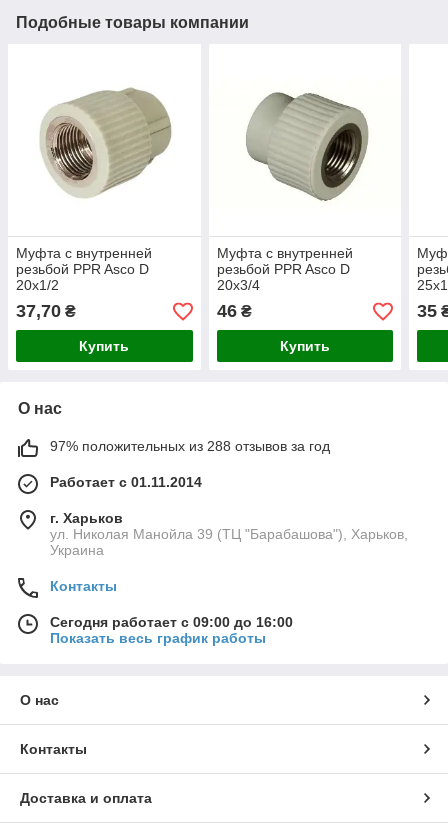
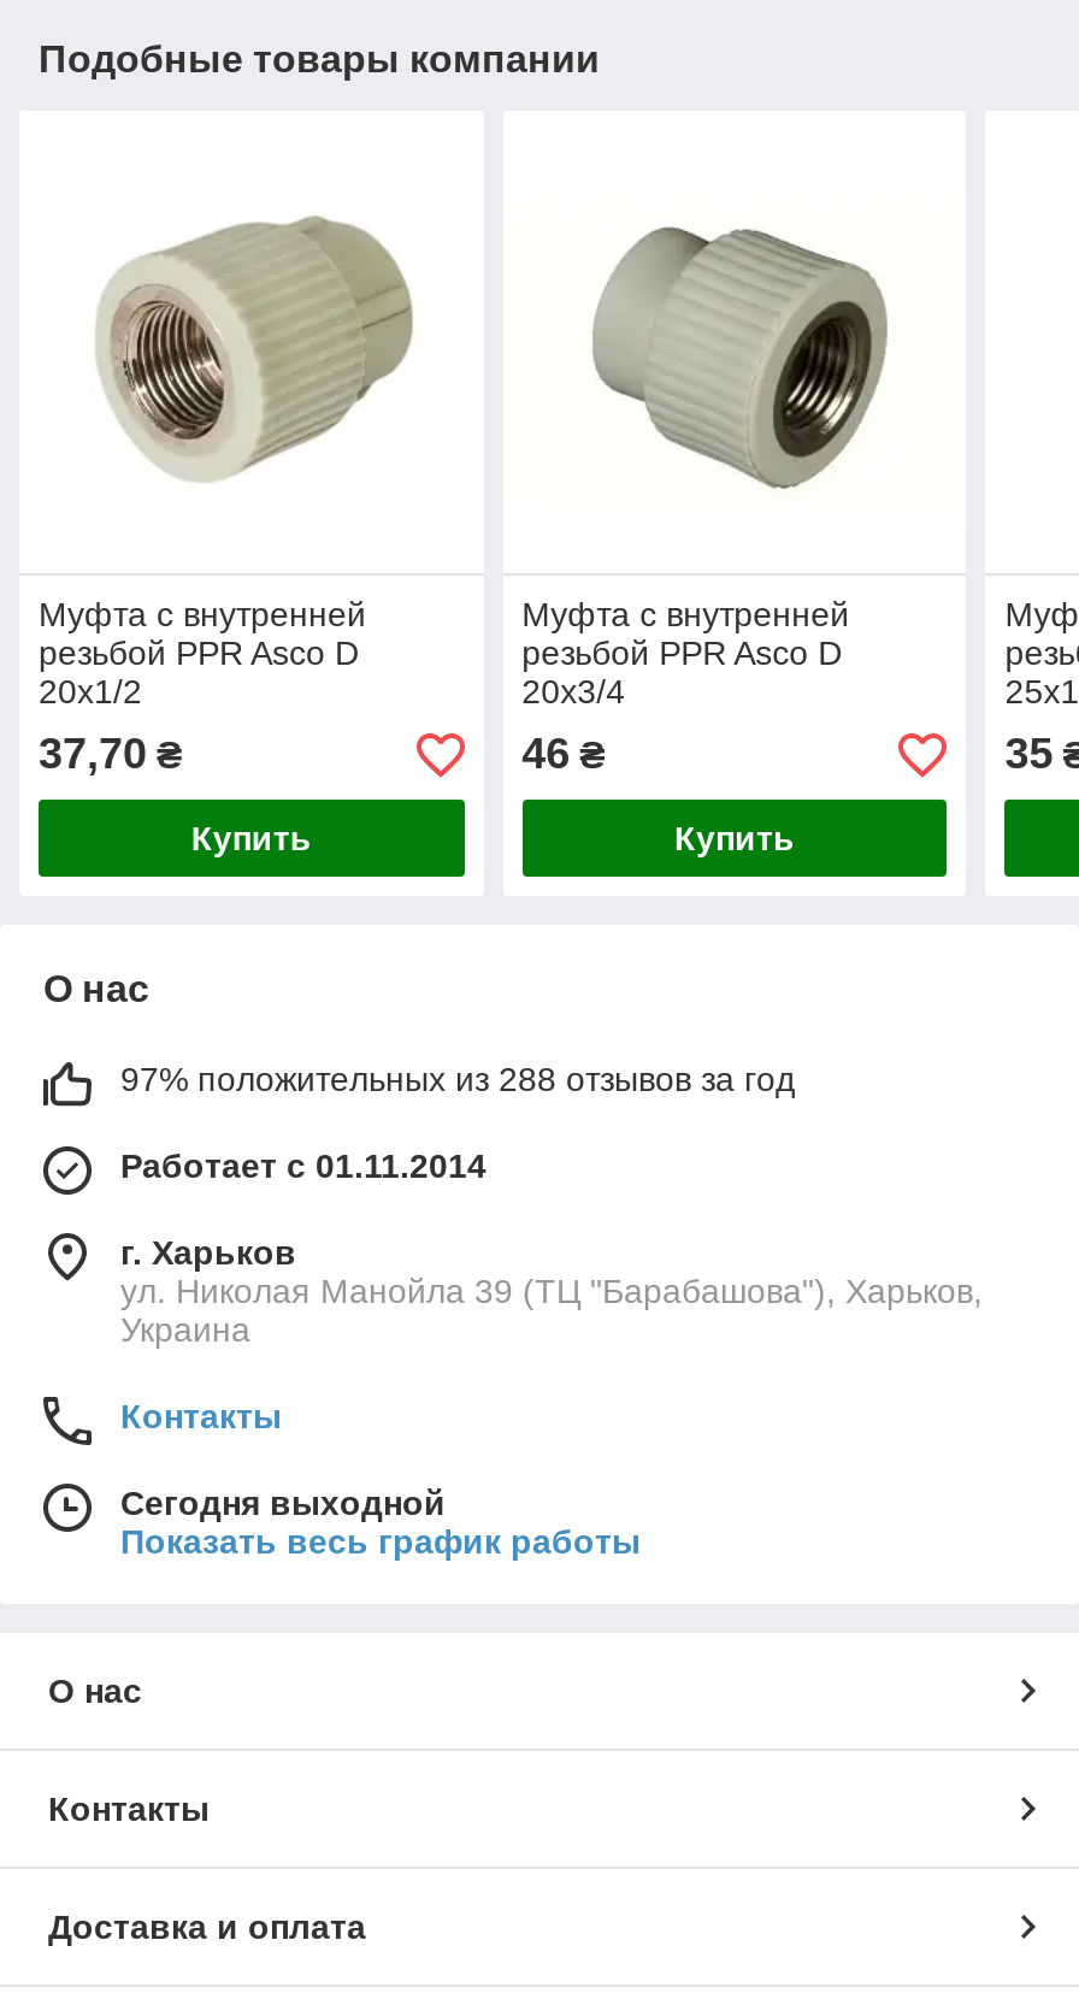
- Сегодня работает с 09:00 до 16:00
+ Сегодня выходной
